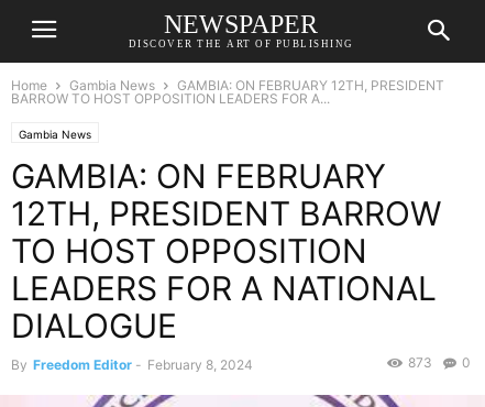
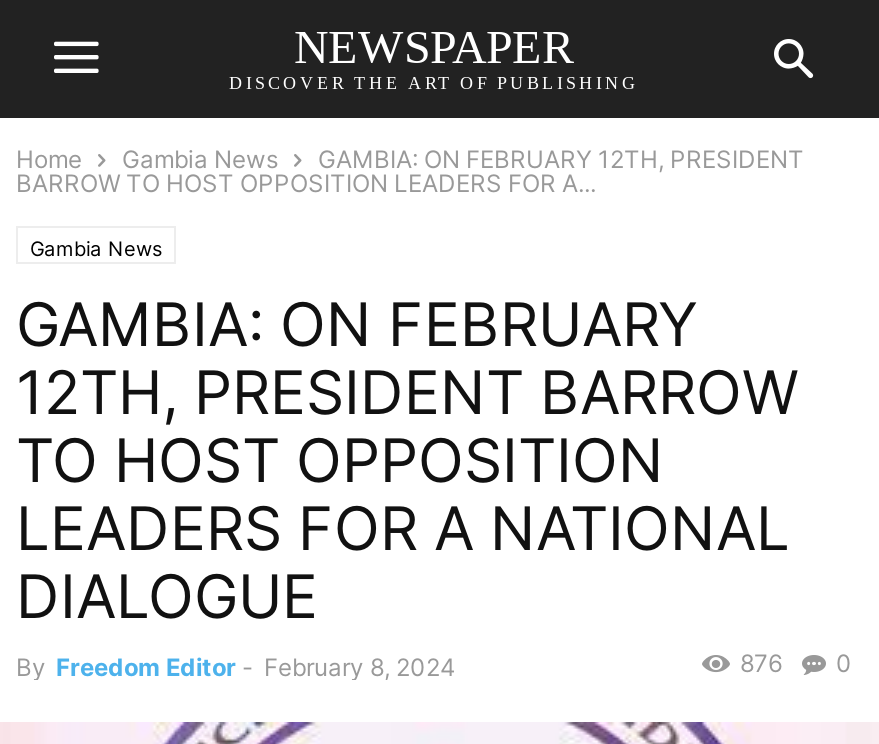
- 873 0
+ 876 0
